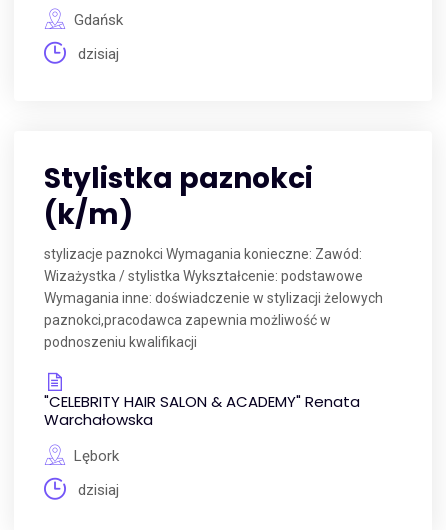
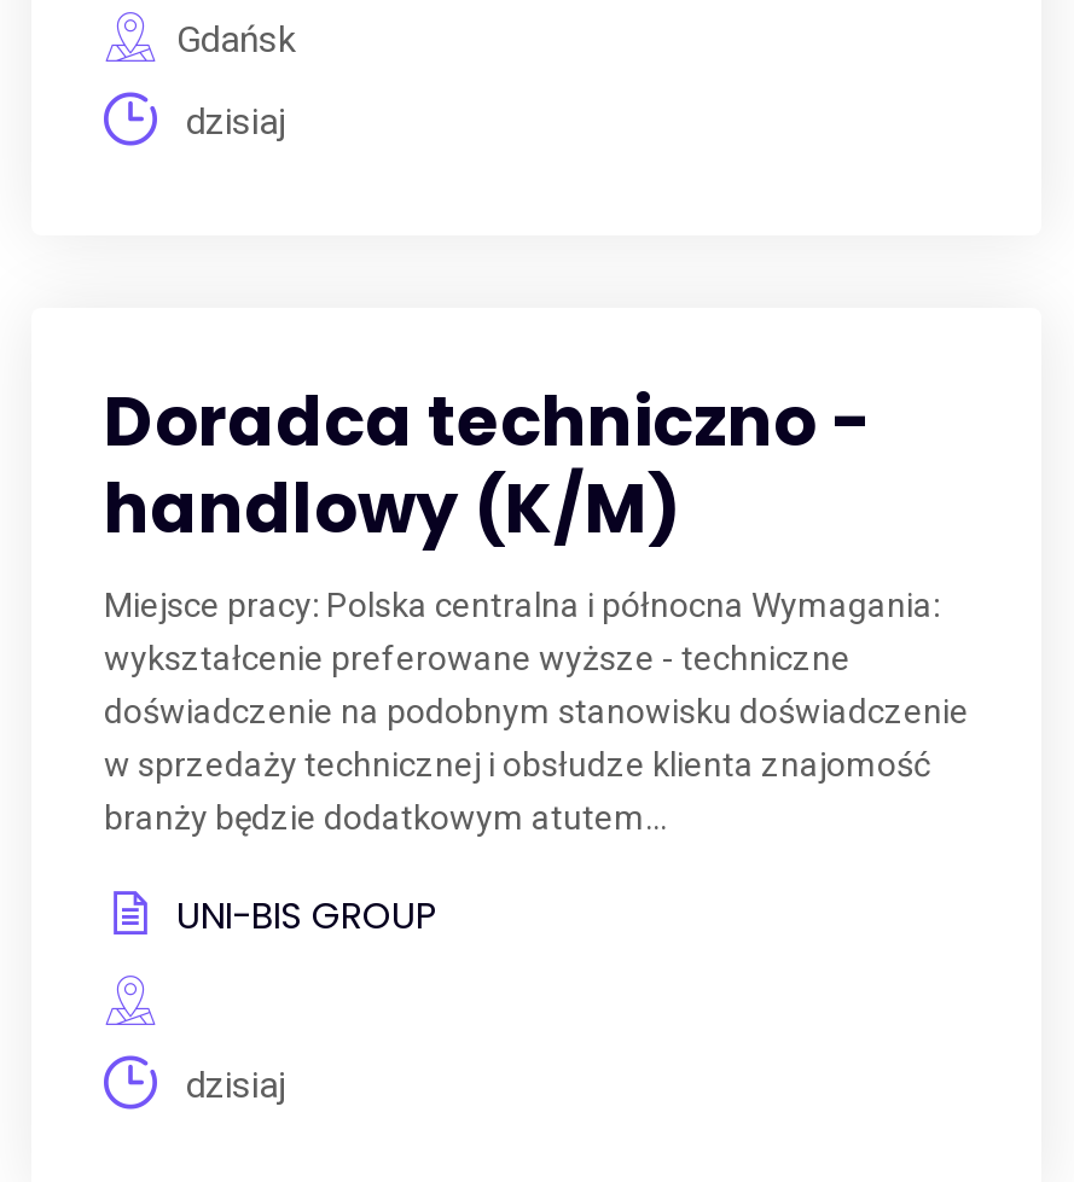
- Stylistka paznokci
- (k/m)
- stylizacje paznokci Wymagania konieczne: Zawód:
- Wizażystka / stylistka Wykształcenie: podstawowe
- Wymagania inne: doświadczenie w stylizacji żelowych
- paznokci,pracodawca zapewnia możliwość w
- podnoszeniu kwalifikacji
- "CELEBRITY HAIR SALON & ACADEMY" Renata
- Warchałowska
- Lębork
+ Doradca techniczno -
+ handlowy (K/M)
+ Miejsce pracy: Polska centralna i północna Wymagania:
+ wykształcenie preferowane wyższe - techniczne
+ doświadczenie na podobnym stanowisku doświadczenie
+ w sprzedaży technicznej i obsłudze klienta znajomość
+ branży będzie dodatkowym atutem...
+ UNI-BIS GROUP
